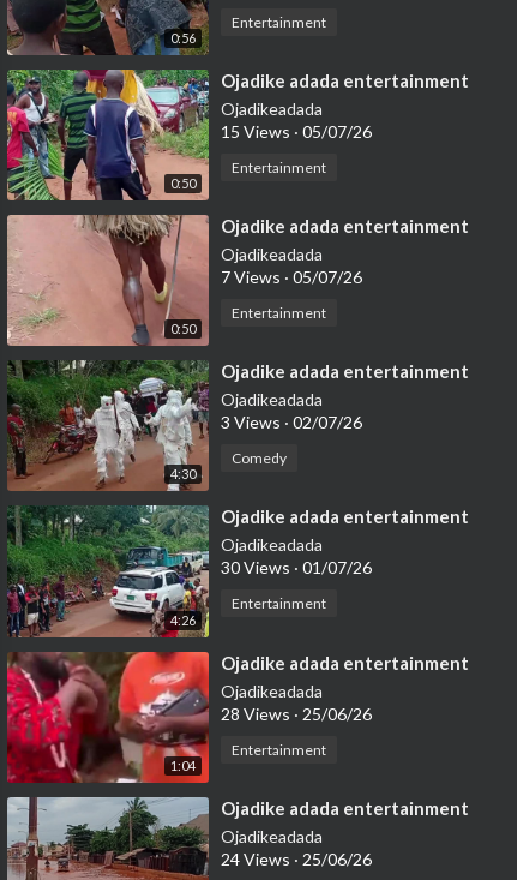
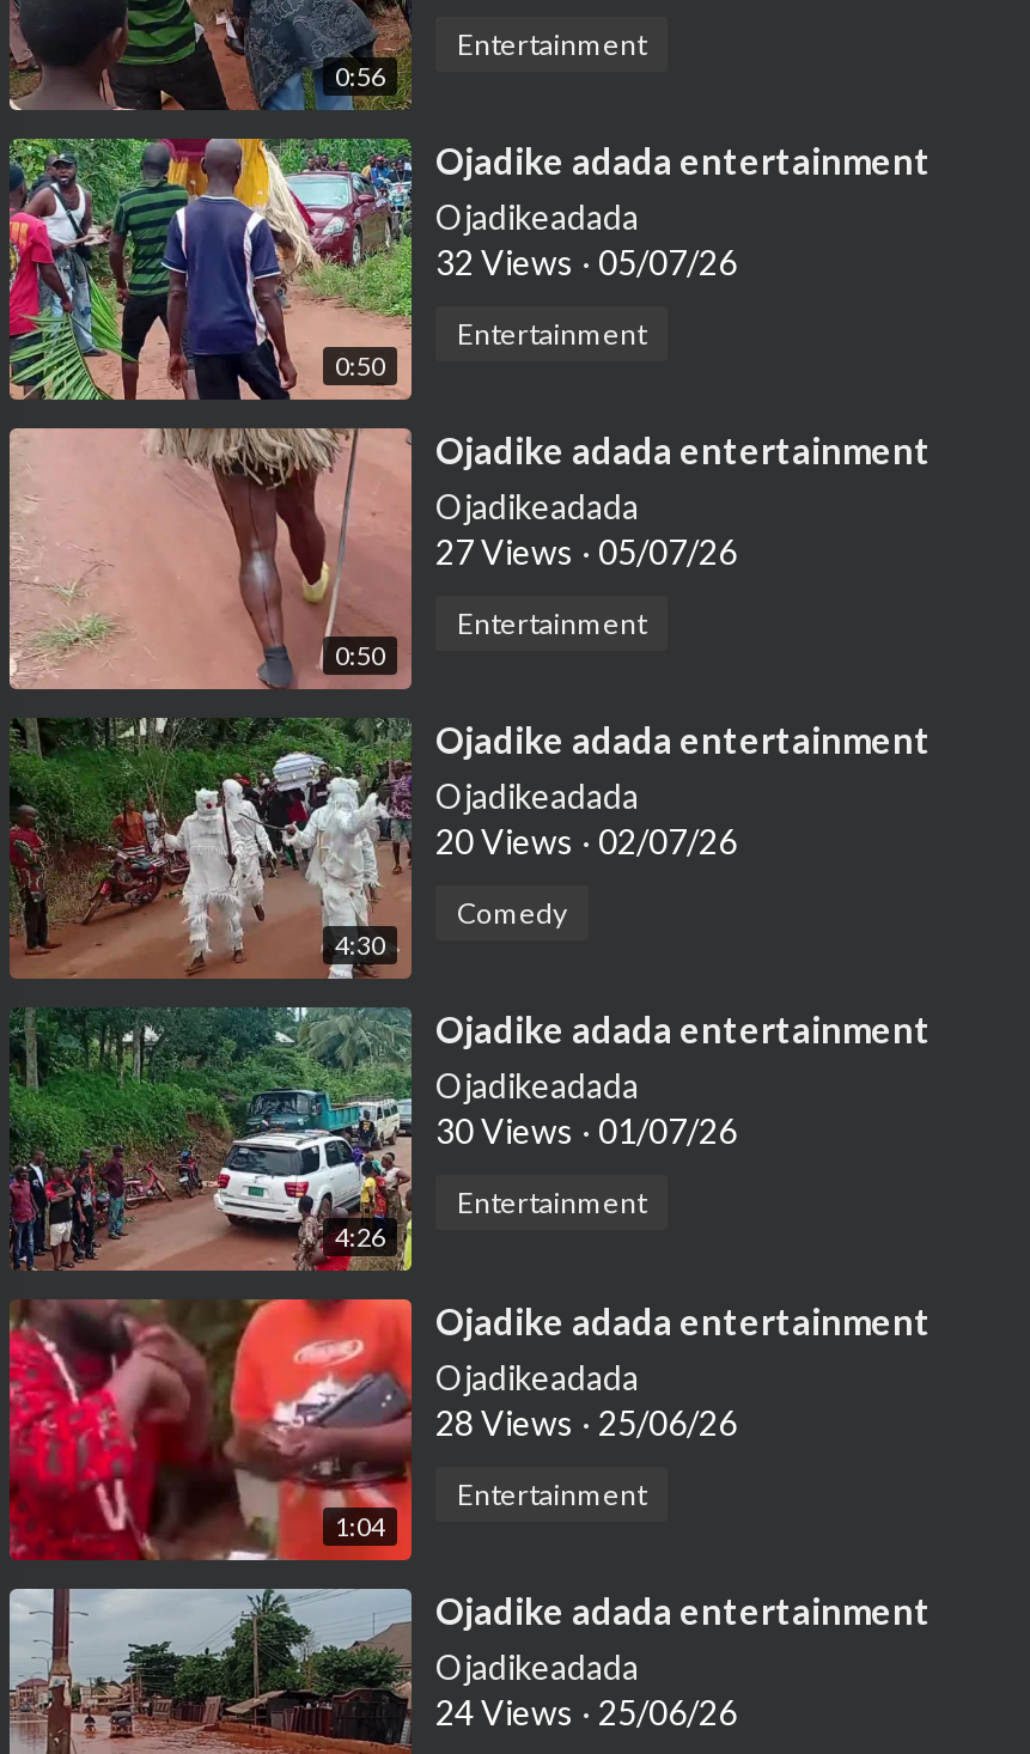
- 15 Views · 05/07/26
+ 32 Views · 05/07/26

- 7 Views · 05/07/26
+ 27 Views · 05/07/26

- 3 Views · 02/07/26
+ 20 Views · 02/07/26
